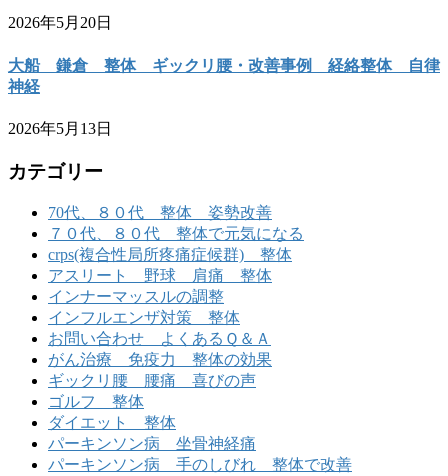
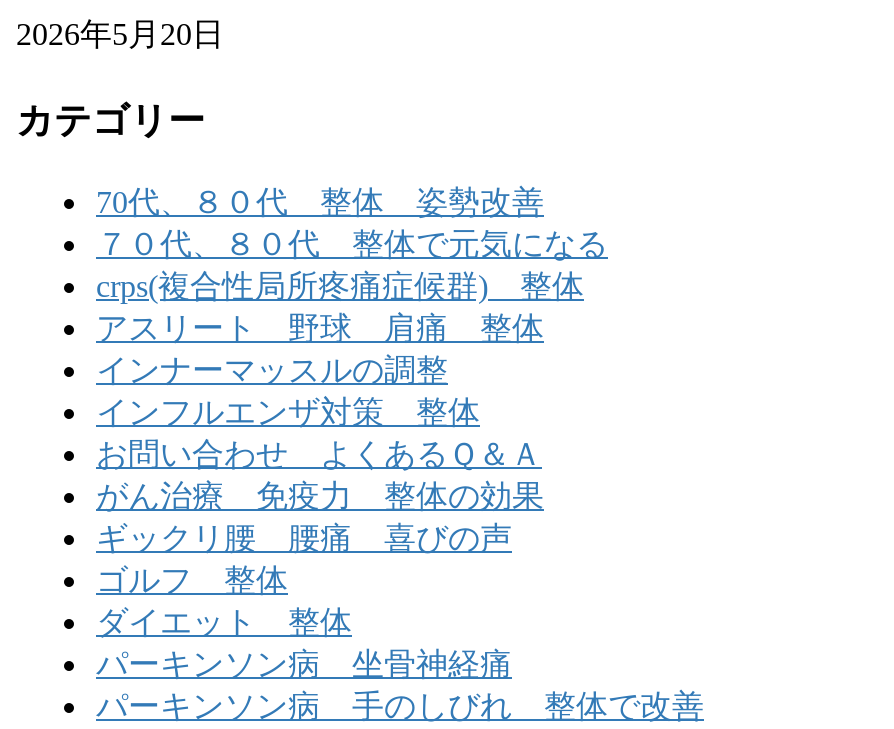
- 大船 鎌倉 整体 ギックリ腰・改善事例 経絡整体 自律
- 神経
- 2026年5月13日
